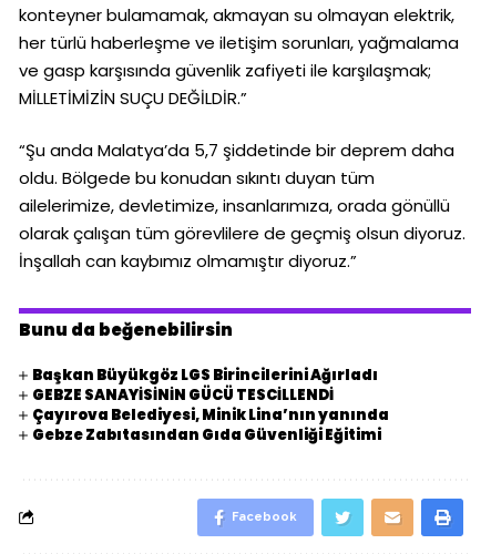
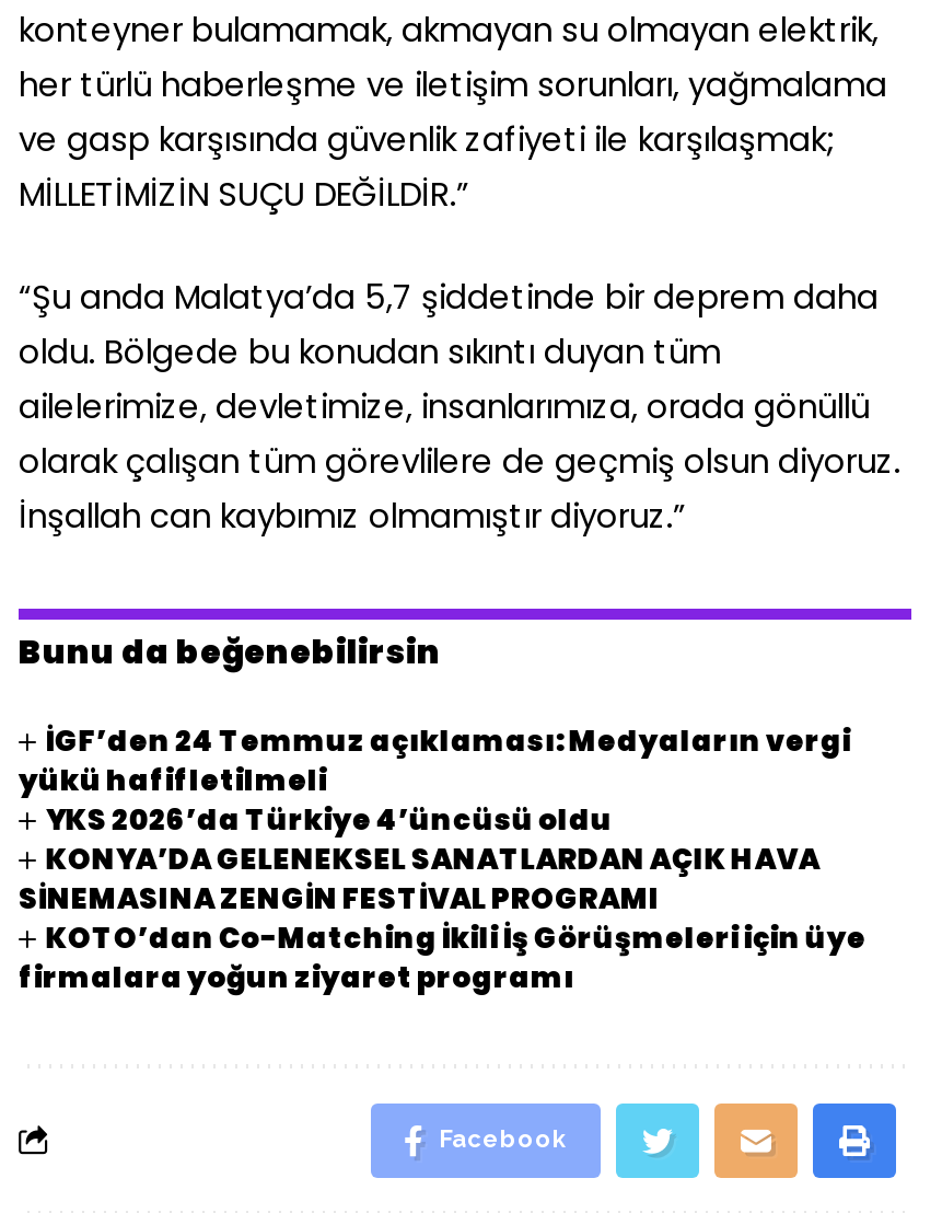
- Başkan Büyükgöz LGS Birincilerini Ağırladı
- GEBZE SANAYİSİNİN GÜCÜ TESCİLLENDİ
- Çayırova Belediyesi, Minik Lina’nın yanında
- Gebze Zabıtasından Gıda Güvenliği Eğitimi
+ İGF’den 24 Temmuz açıklaması: Medyaların vergi
+ yükü hafifletilmeli
+ YKS 2026’da Türkiye 4’üncüsü oldu
+ KONYA’DA GELENEKSEL SANATLARDAN AÇIK HAVA
+ SİNEMASINA ZENGİN FESTİVAL PROGRAMI
+ KOTO’dan Co-Matching İkili İş Görüşmeleri için üye
+ firmalara yoğun ziyaret programı
